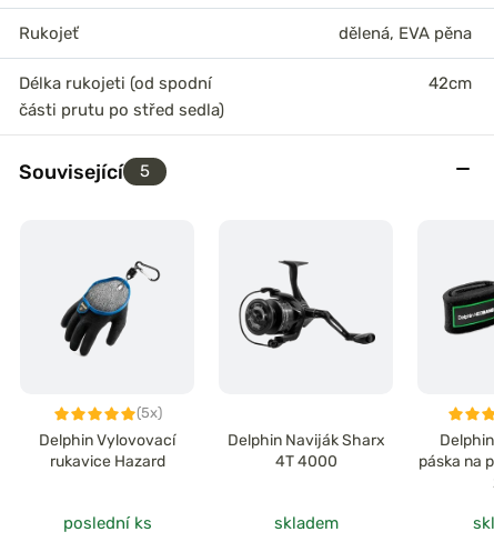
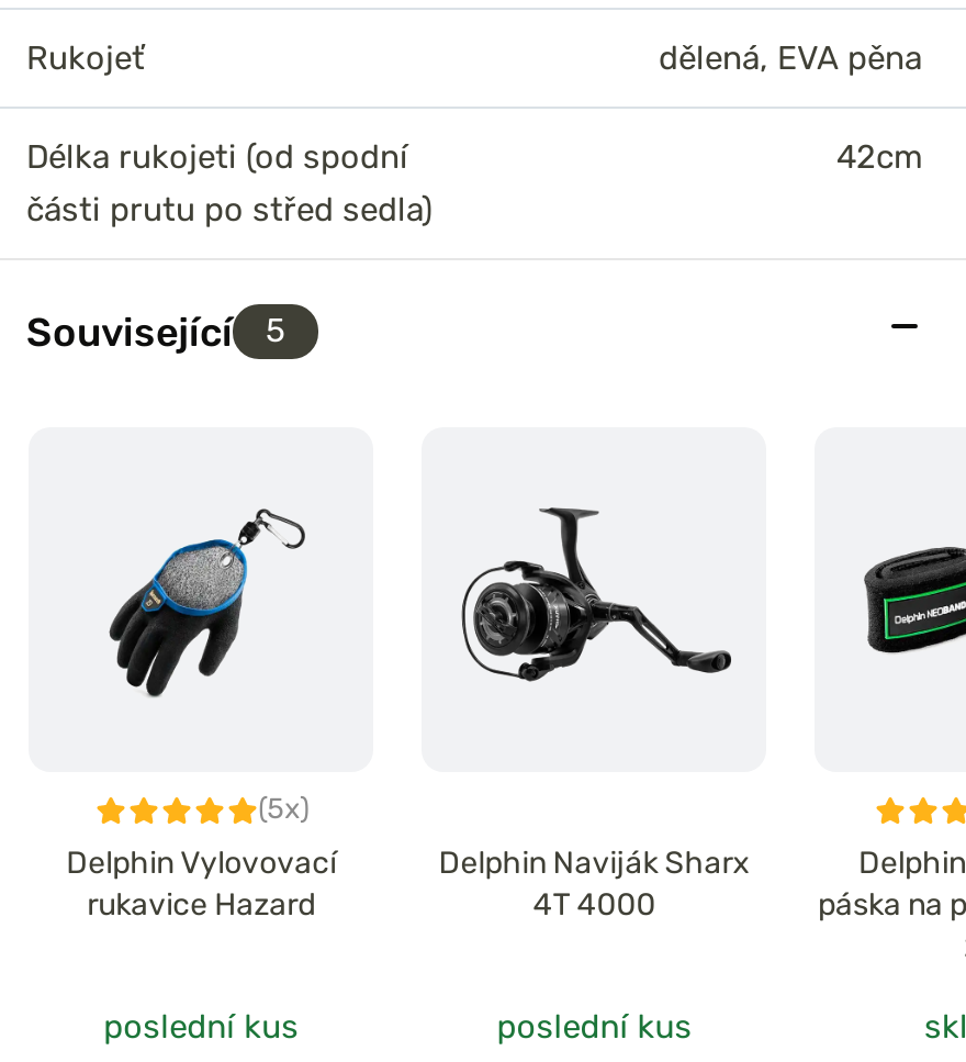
- poslední ks
+ poslední kus

- skladem
+ poslední kus
